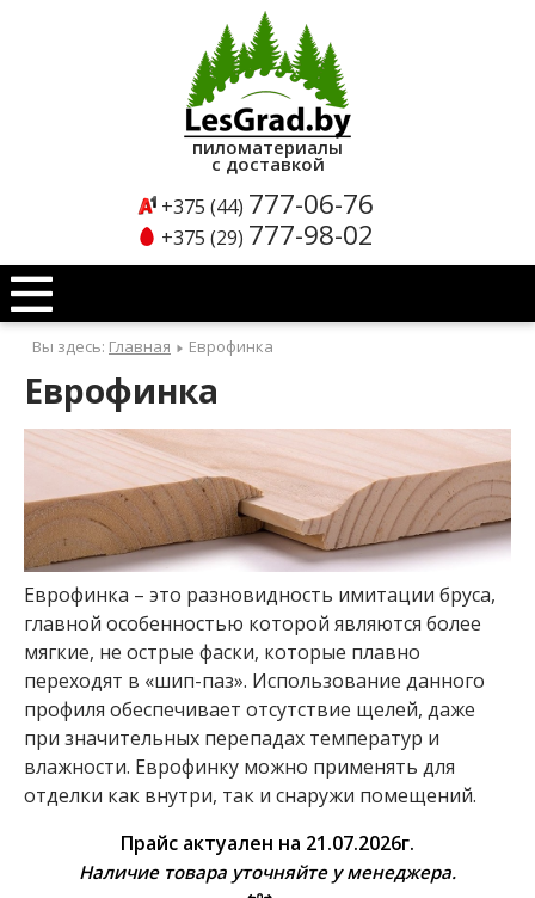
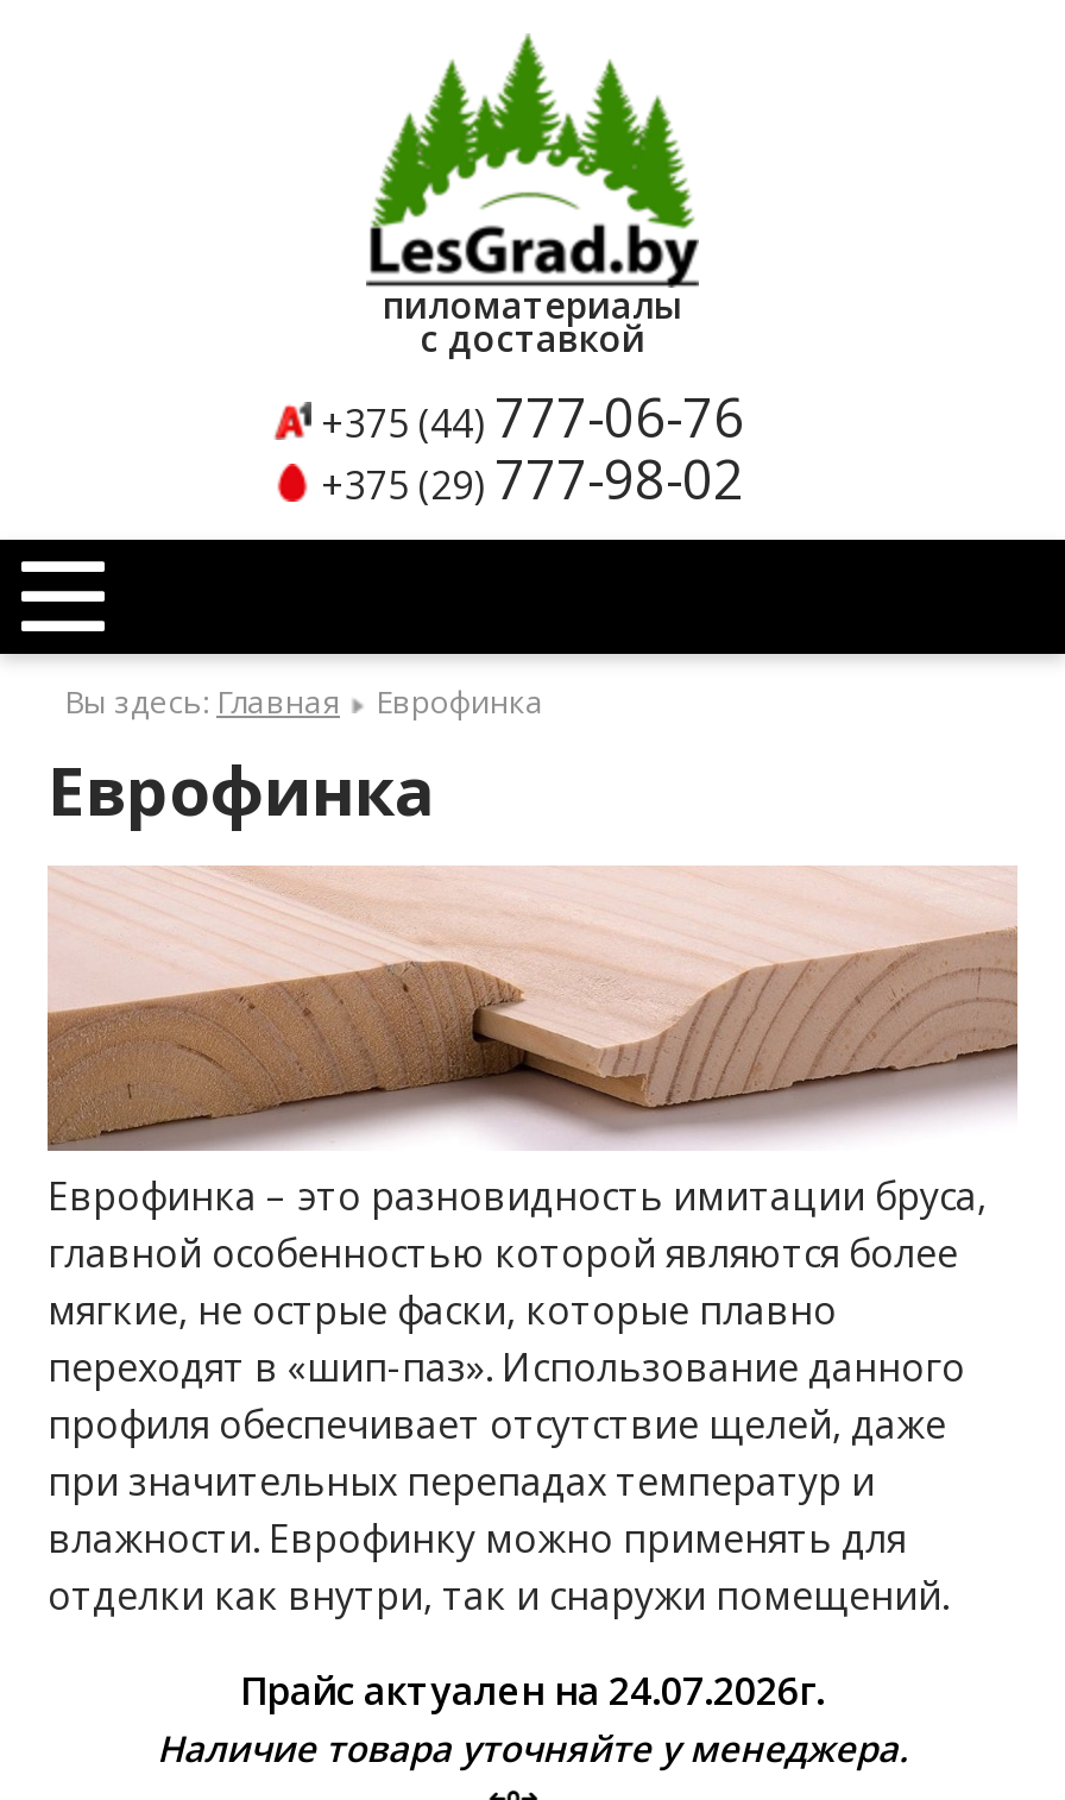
- Прайс актуален на 21.07.2026г.
+ Прайс актуален на 24.07.2026г.
